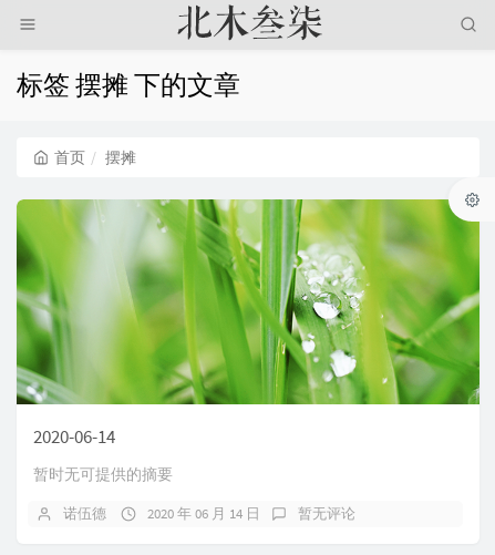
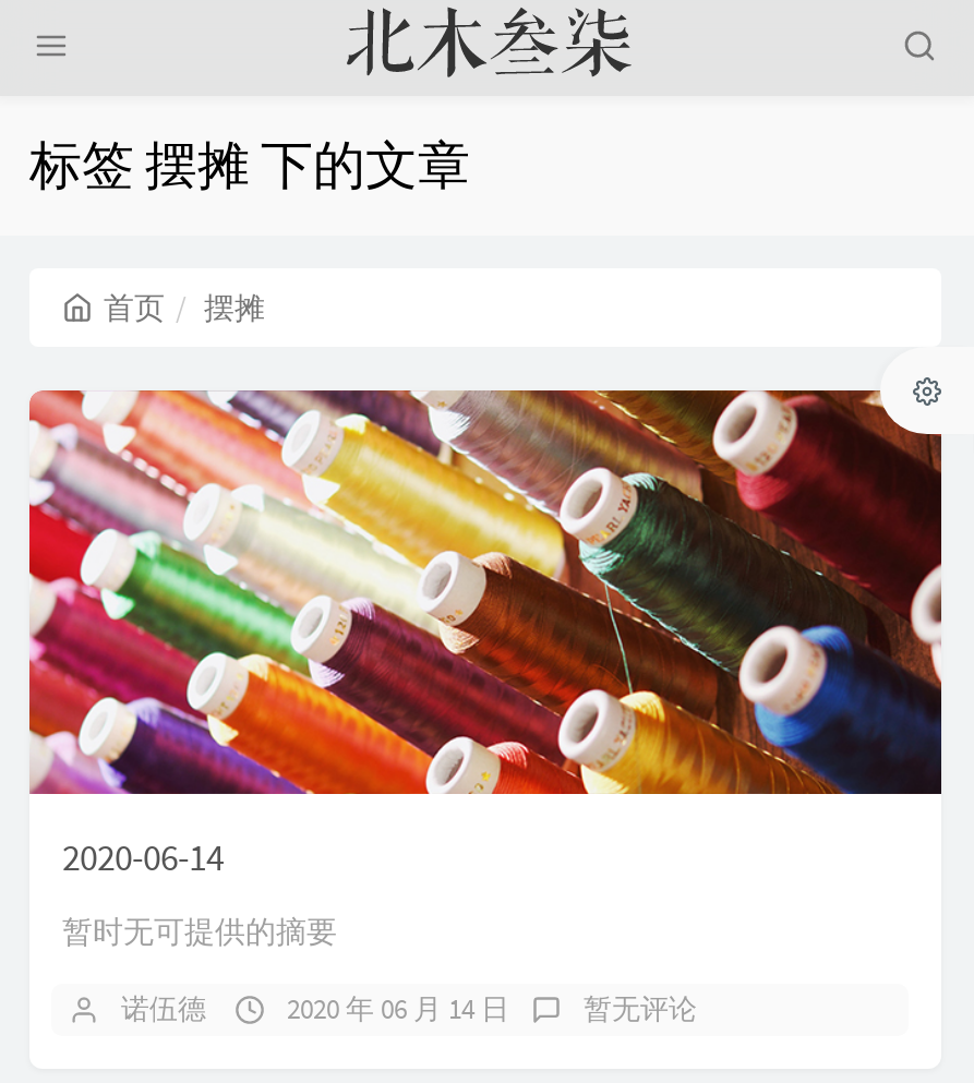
- [image]
+ [image]
